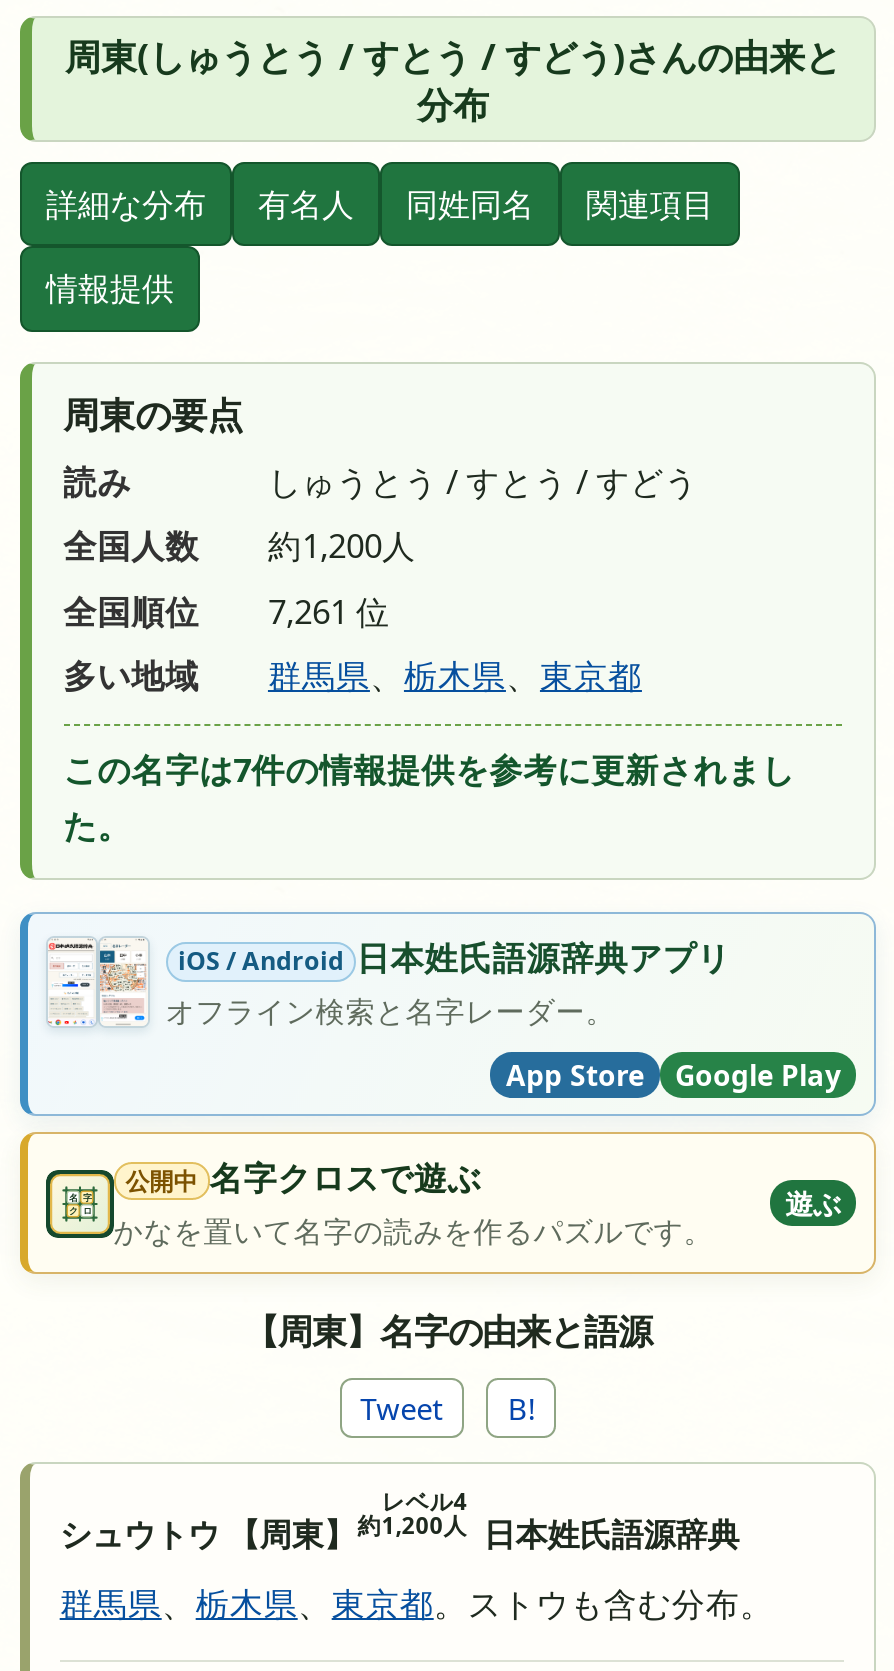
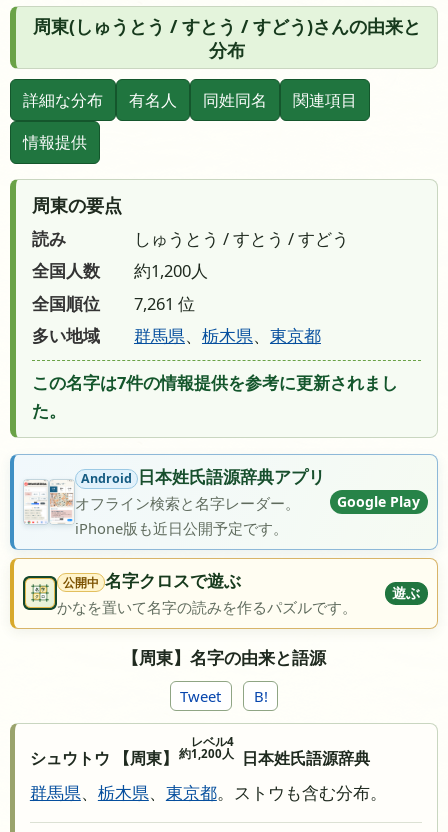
- [image]
- iOS / Android 日本姓氏語源辞典アプリ
+ [image]
+ Android 日本姓氏語源辞典アプリ

- App Store
+ iPhone版も近日公開予定です。

moved up: Google Play
